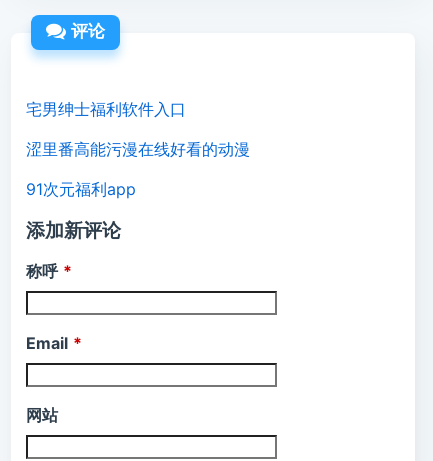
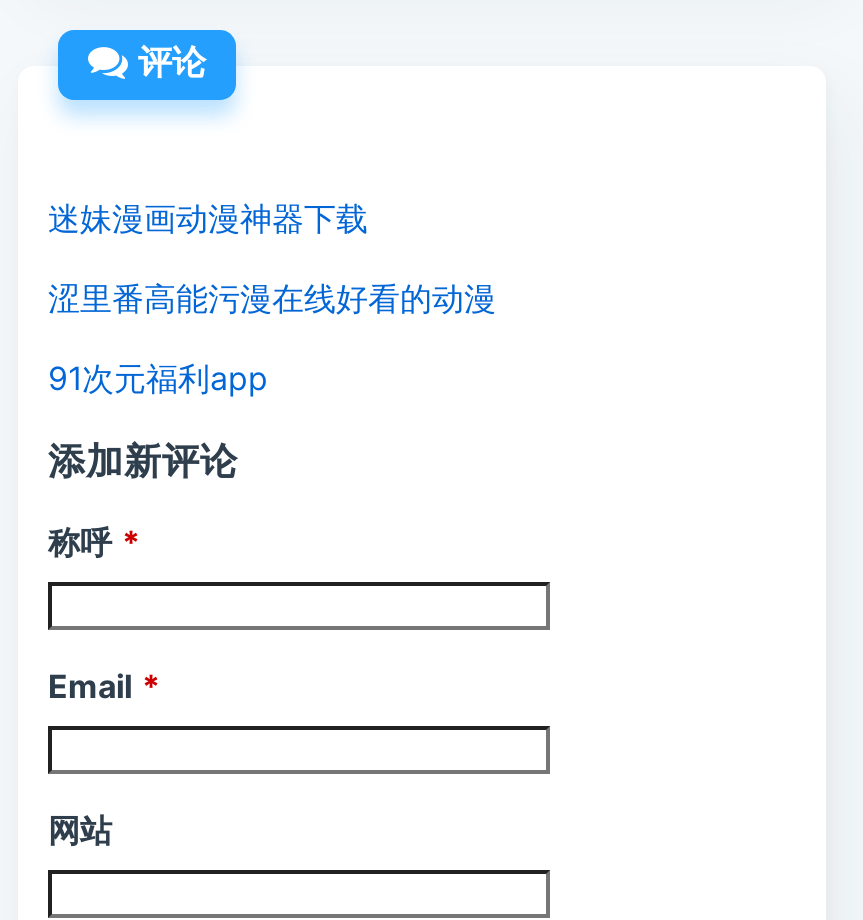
- 宅男绅士福利软件入口
+ 迷妹漫画动漫神器下载
